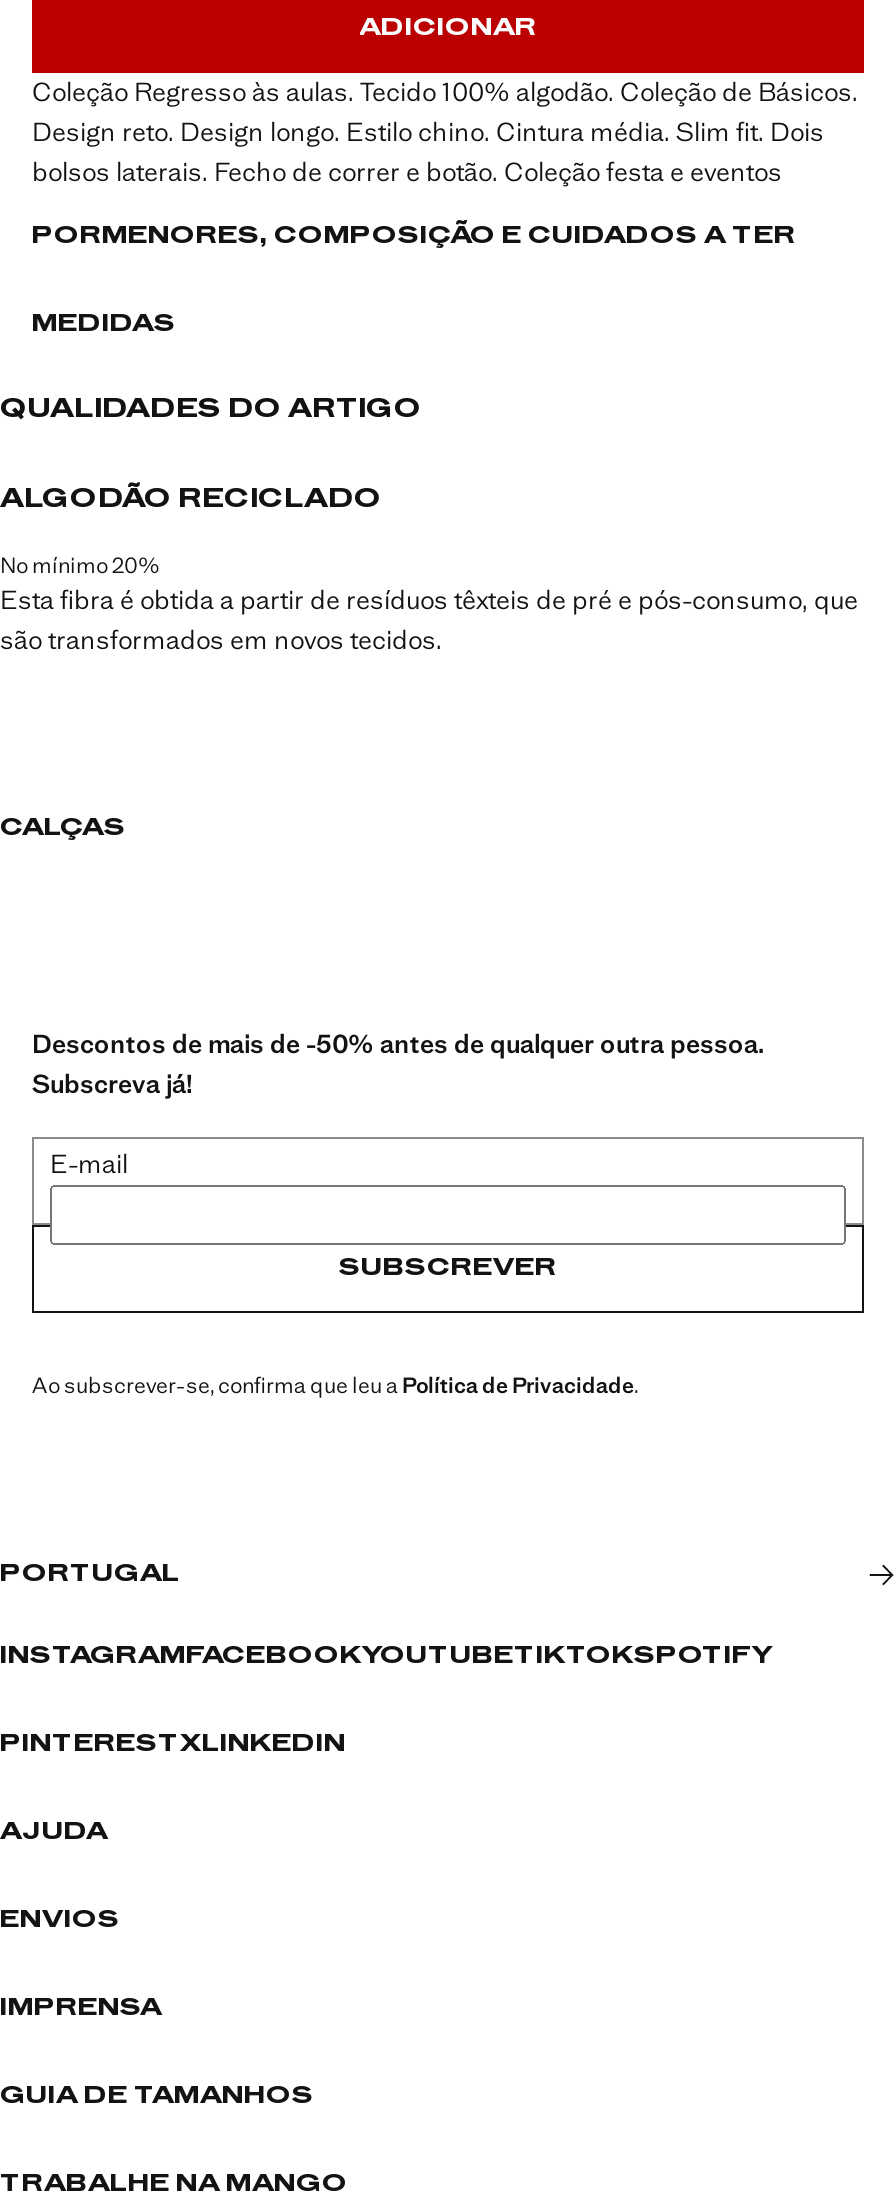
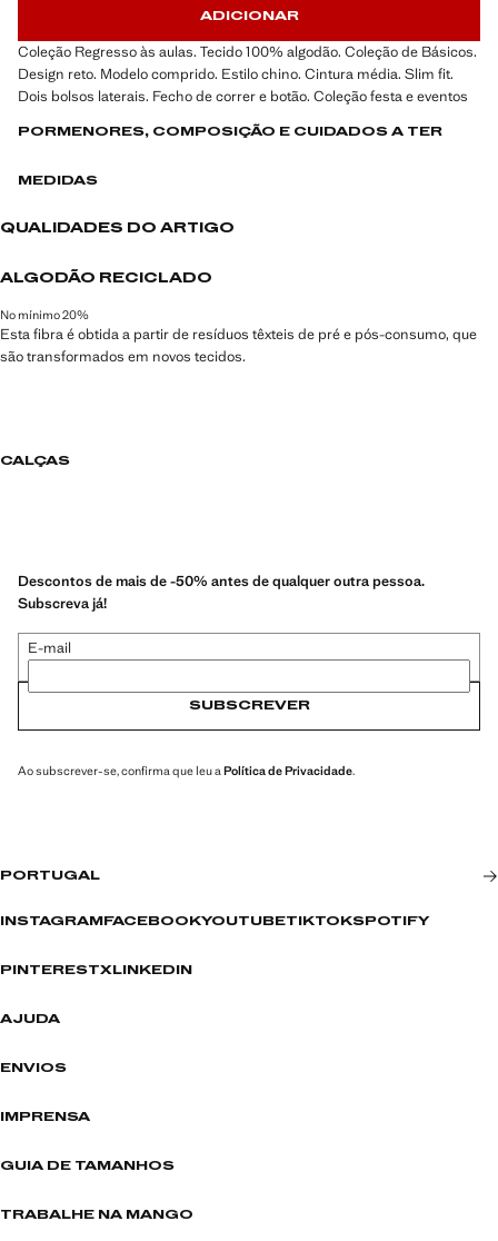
- Design reto. Design longo. Estilo chino. Cintura média. Slim fit. Dois
- bolsos laterais. Fecho de correr e botão. Coleção festa e eventos
+ Design reto. Modelo comprido. Estilo chino. Cintura média. Slim fit.
+ Dois bolsos laterais. Fecho de correr e botão. Coleção festa e eventos
